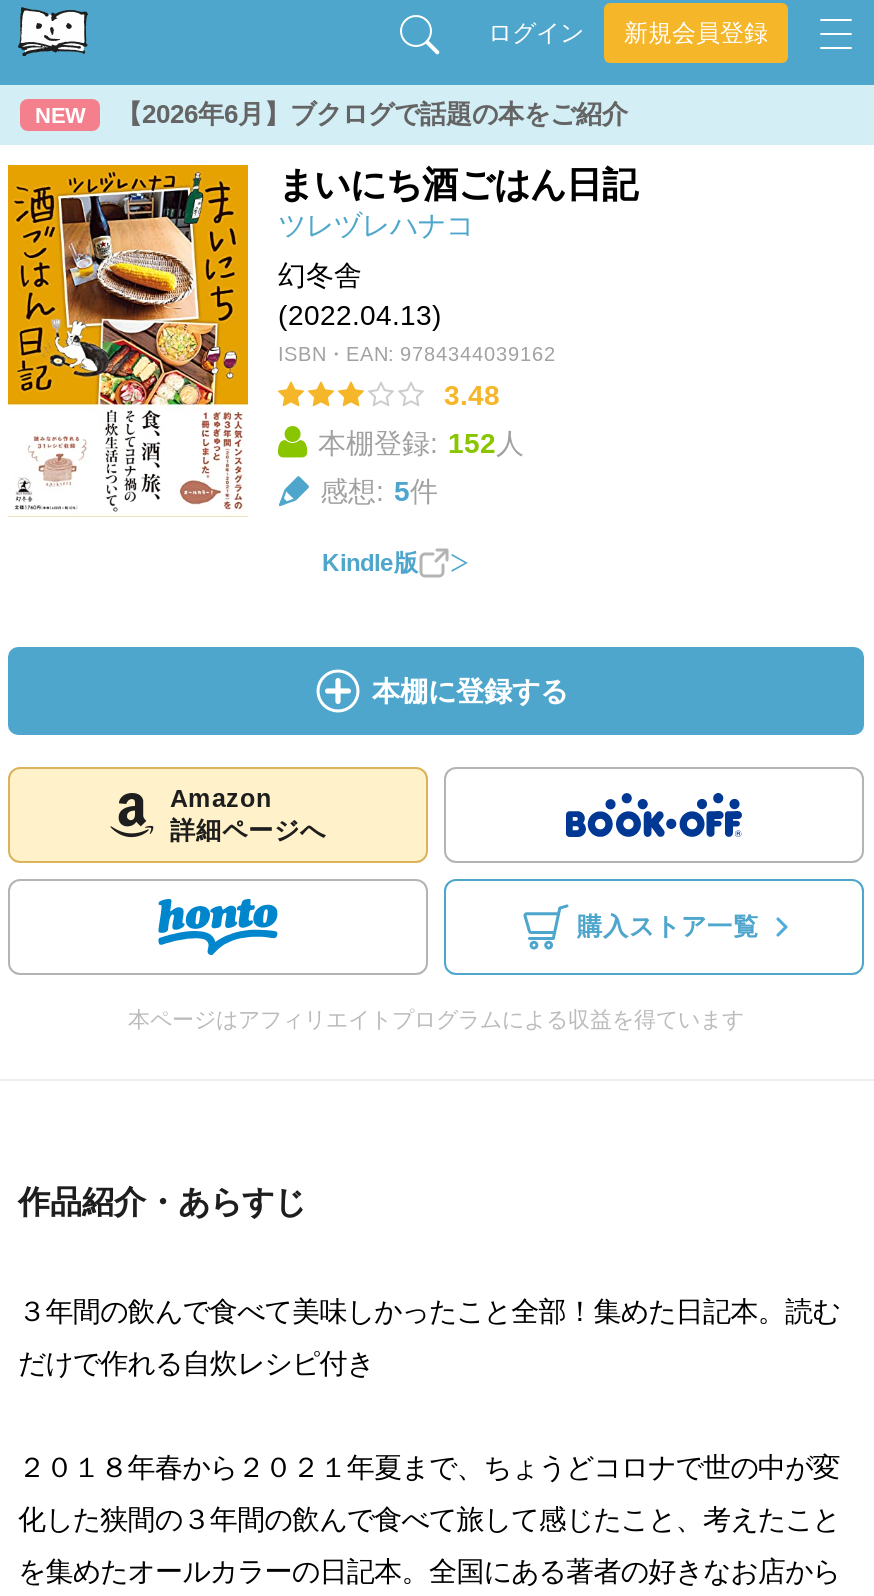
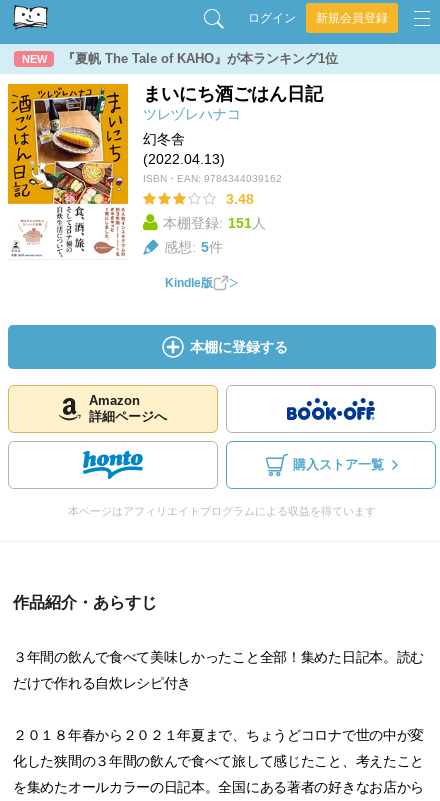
- 【2026年6月】ブクログで話題の本をご紹介
+ 『夏帆 The Tale of KAHO』が本ランキング1位

- 本棚登録: 152人
+ 本棚登録: 151人
